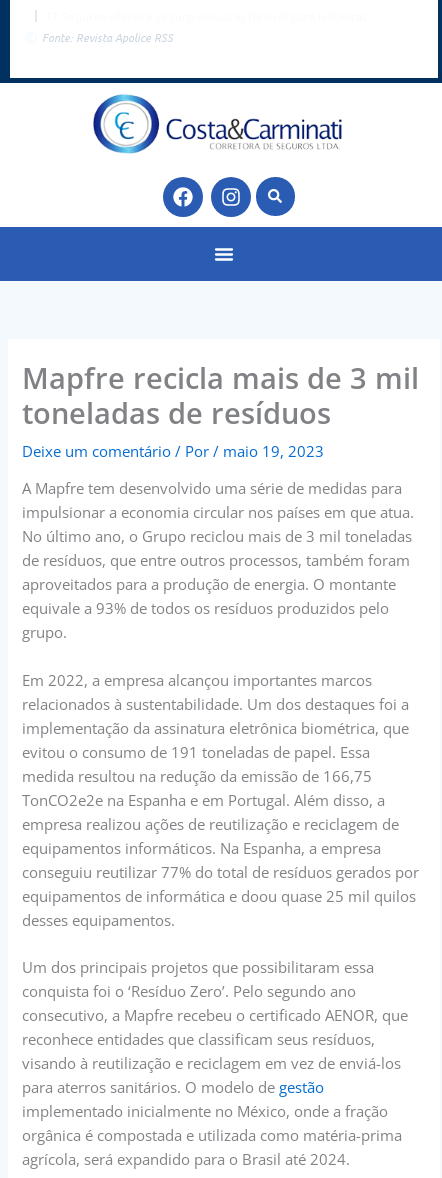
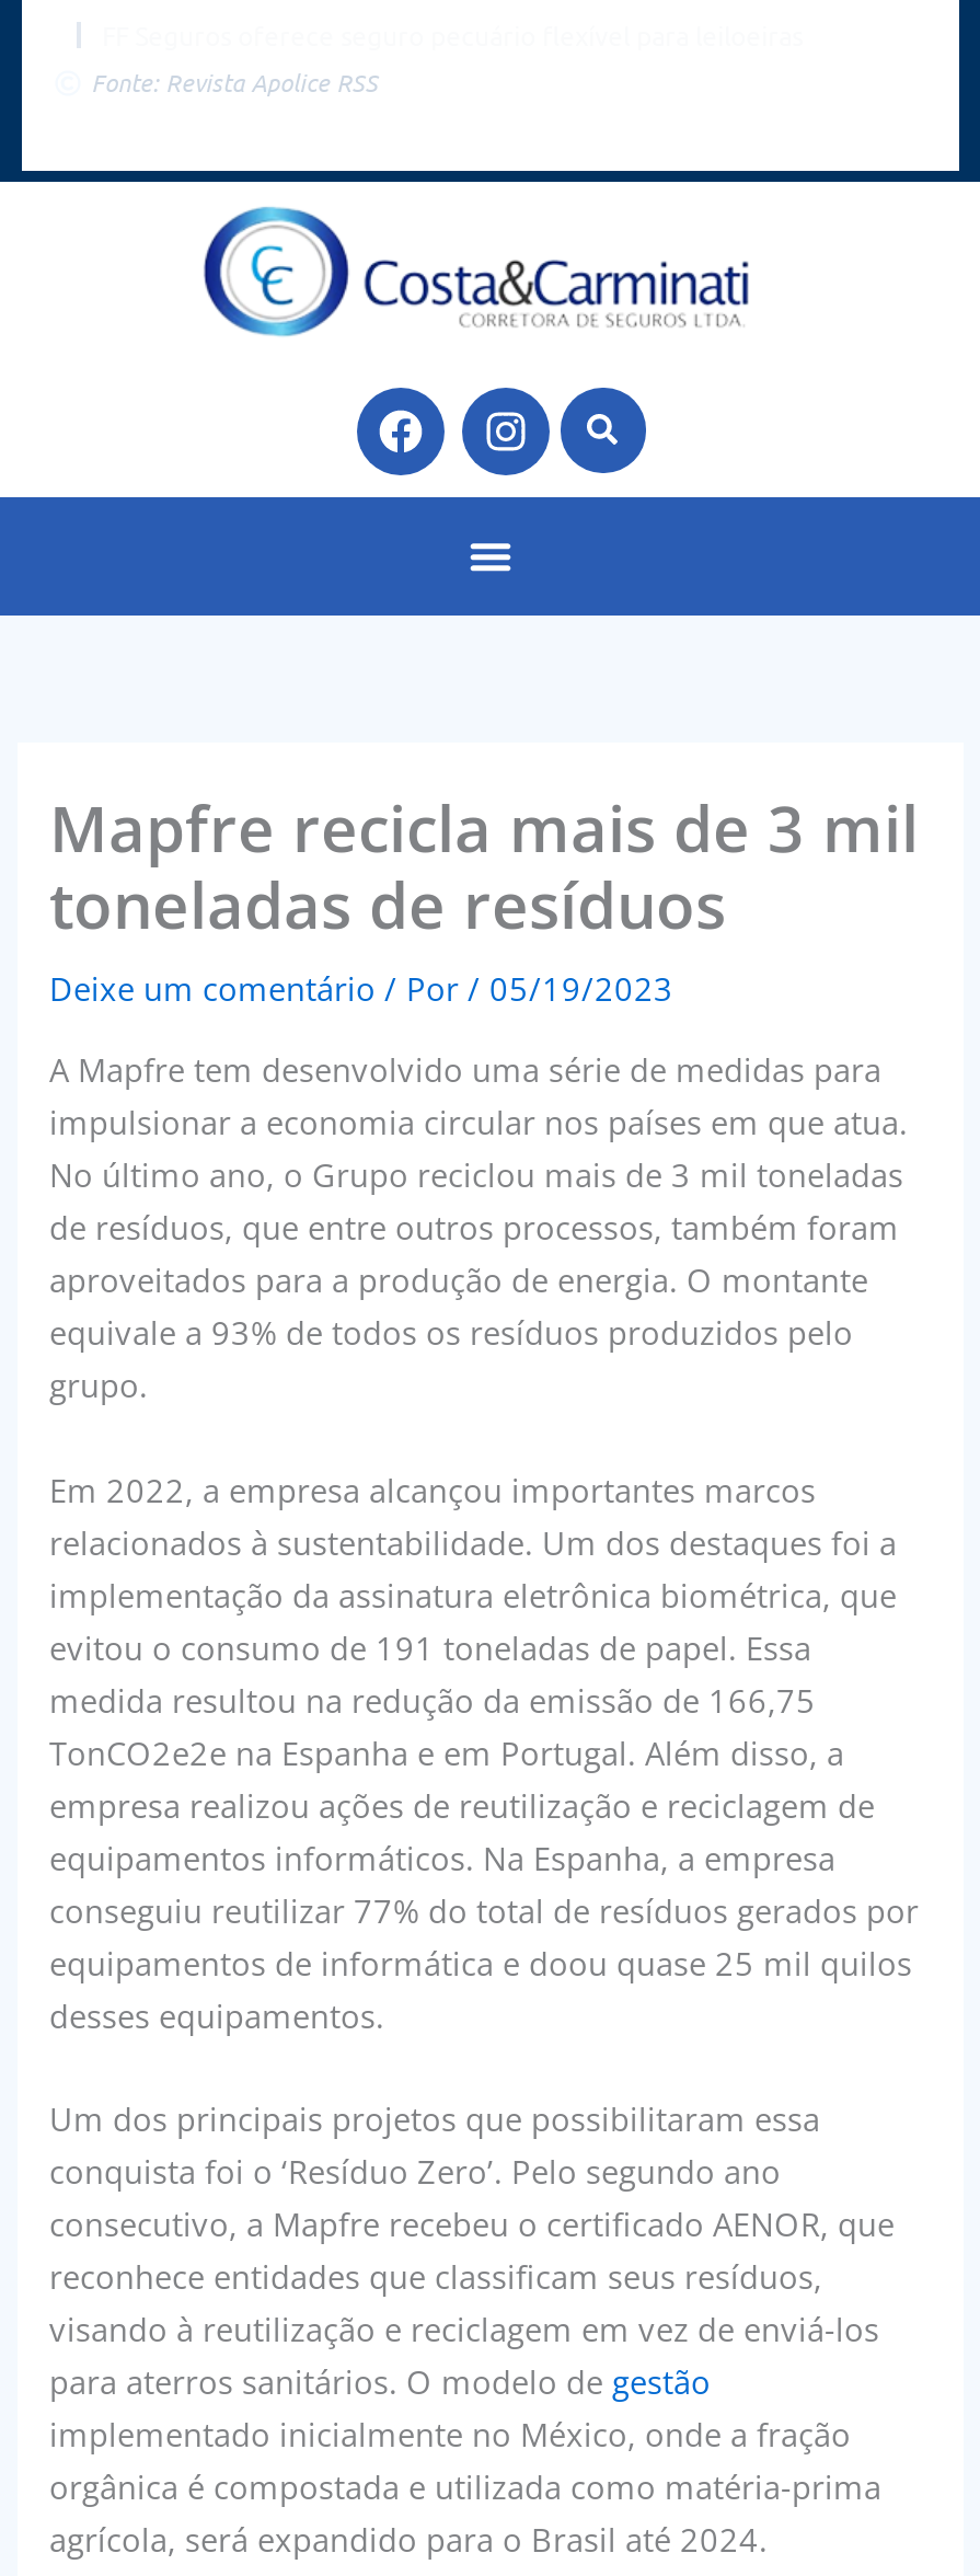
- Deixe um comentário / Por / maio 19, 2023
+ Deixe um comentário / Por / 05/19/2023
